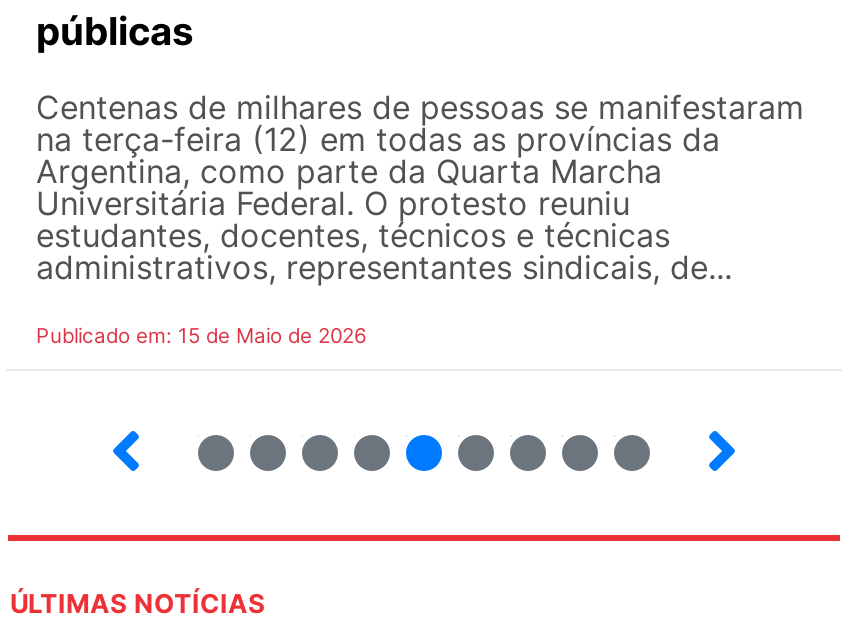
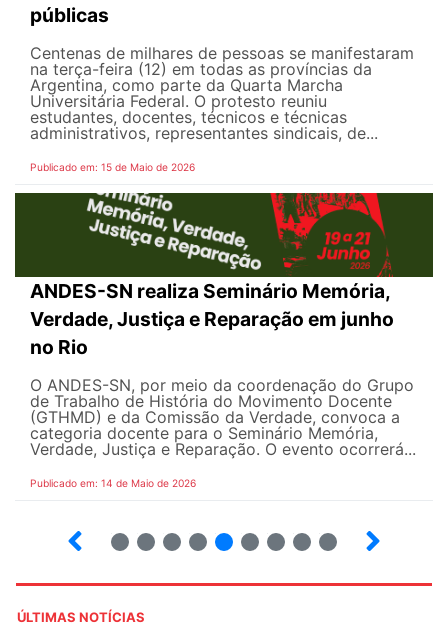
+ [image]
+ ANDES-SN realiza Seminário Memória,
+ Verdade, Justiça e Reparação em junho
+ no Rio
+ O ANDES-SN, por meio da coordenação do Grupo
+ de Trabalho de História do Movimento Docente
+ (GTHMD) e da Comissão da Verdade, convoca a
+ categoria docente para o Seminário Memória,
+ Verdade, Justiça e Reparação. O evento ocorrerá...
+ Publicado em: 14 de Maio de 2026
